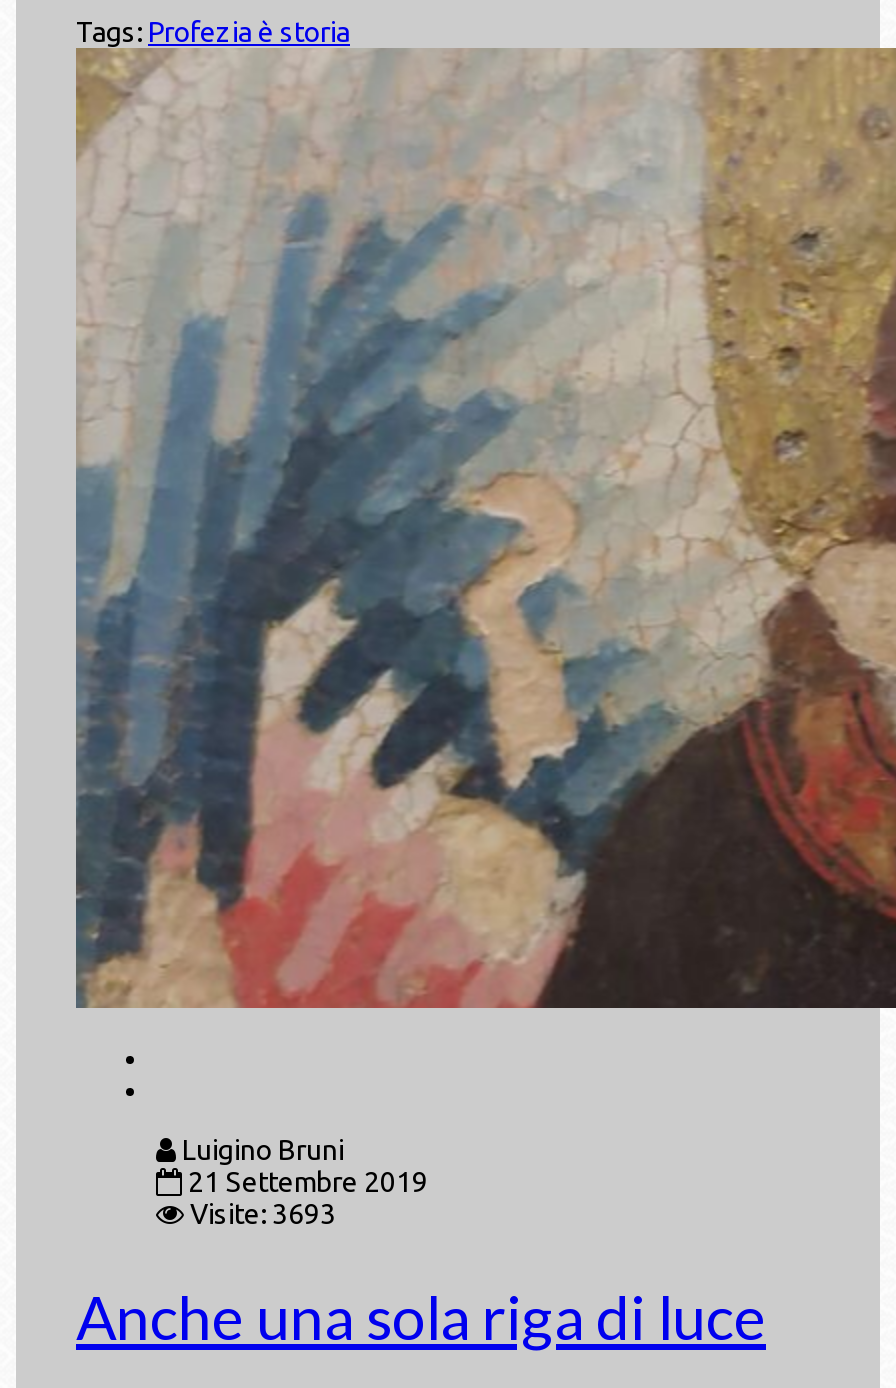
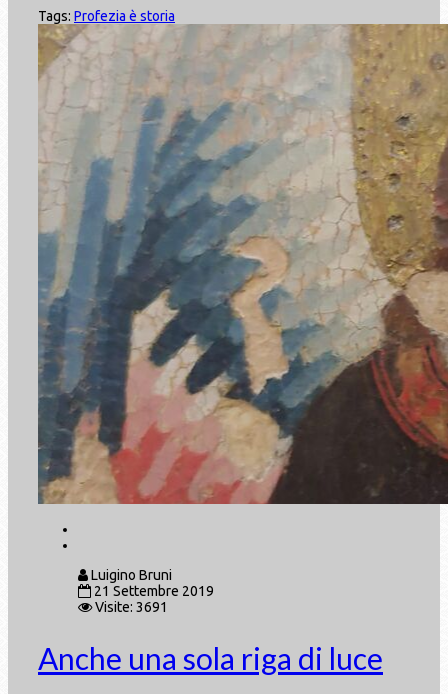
- Visite: 3693
+ Visite: 3691
